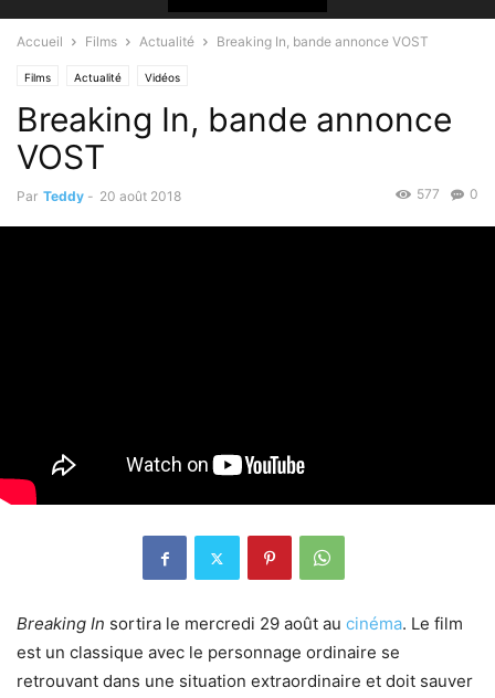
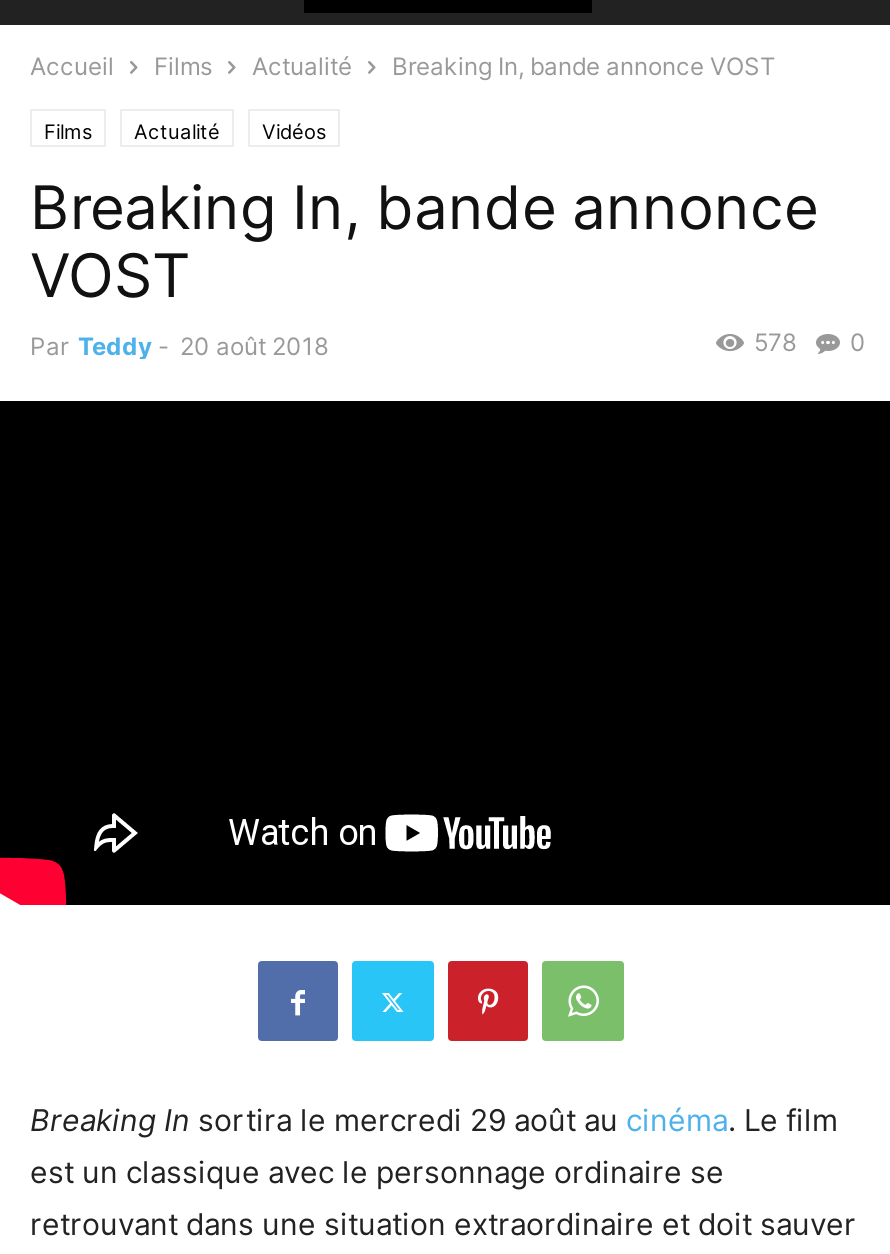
- 577 0
+ 578 0
